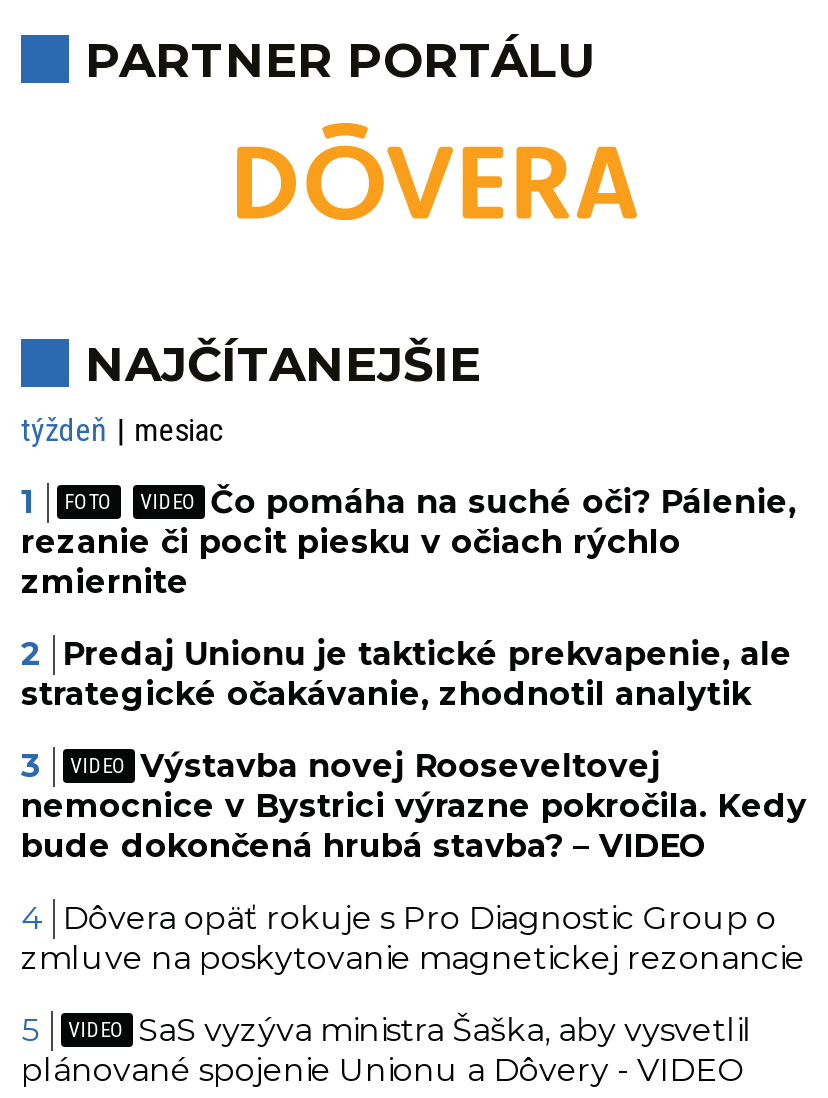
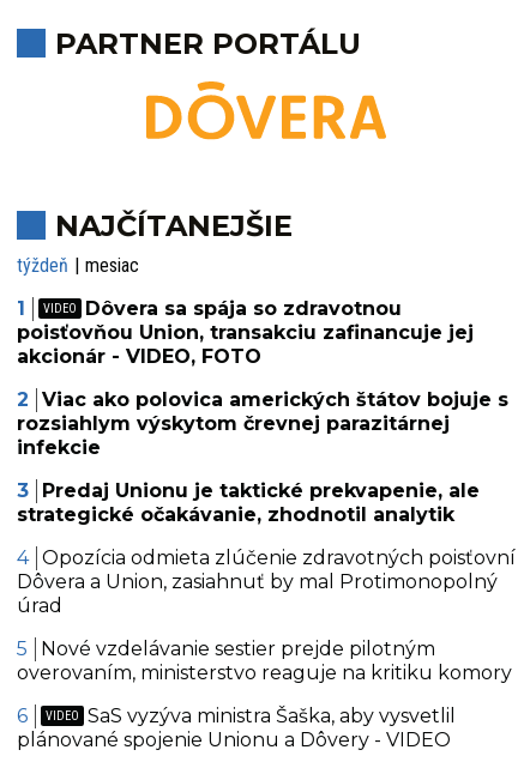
- Čo pomáha na suché oči? Pálenie,
- rezanie či pocit piesku v očiach rýchlo
- zmiernite
+ Dôvera sa spája so zdravotnou
+ poisťovňou Union, transakciu zafinancuje jej
+ akcionár - VIDEO, FOTO
+ Viac ako polovica amerických štátov bojuje s
+ rozsiahlym výskytom črevnej parazitárnej
+ infekcie

- Výstavba novej Rooseveltovej
- nemocnice v Bystrici výrazne pokročila. Kedy
- bude dokončená hrubá stavba? – VIDEO
+ Opozícia odmieta zlúčenie zdravotných poisťovní
+ Dôvera a Union, zasiahnuť by mal Protimonopolný
+ úrad

- Dôvera opäť rokuje s Pro Diagnostic Group o
- zmluve na poskytovanie magnetickej rezonancie
+ Nové vzdelávanie sestier prejde pilotným
+ overovaním, ministerstvo reaguje na kritiku komory
